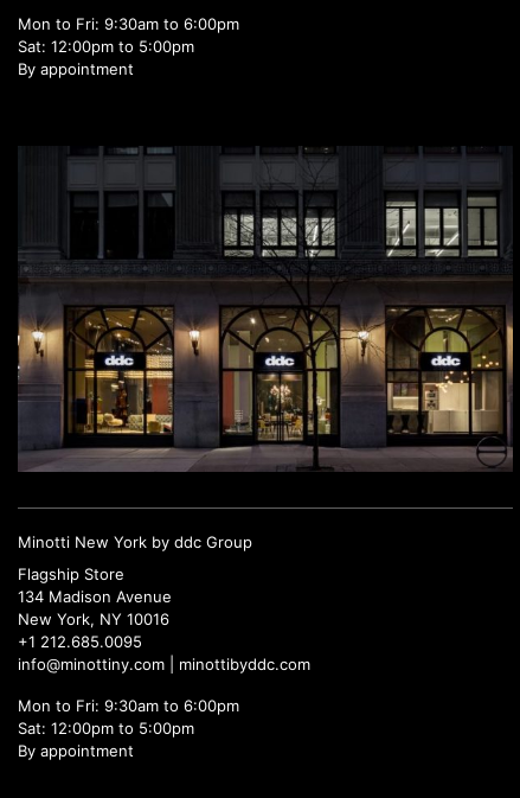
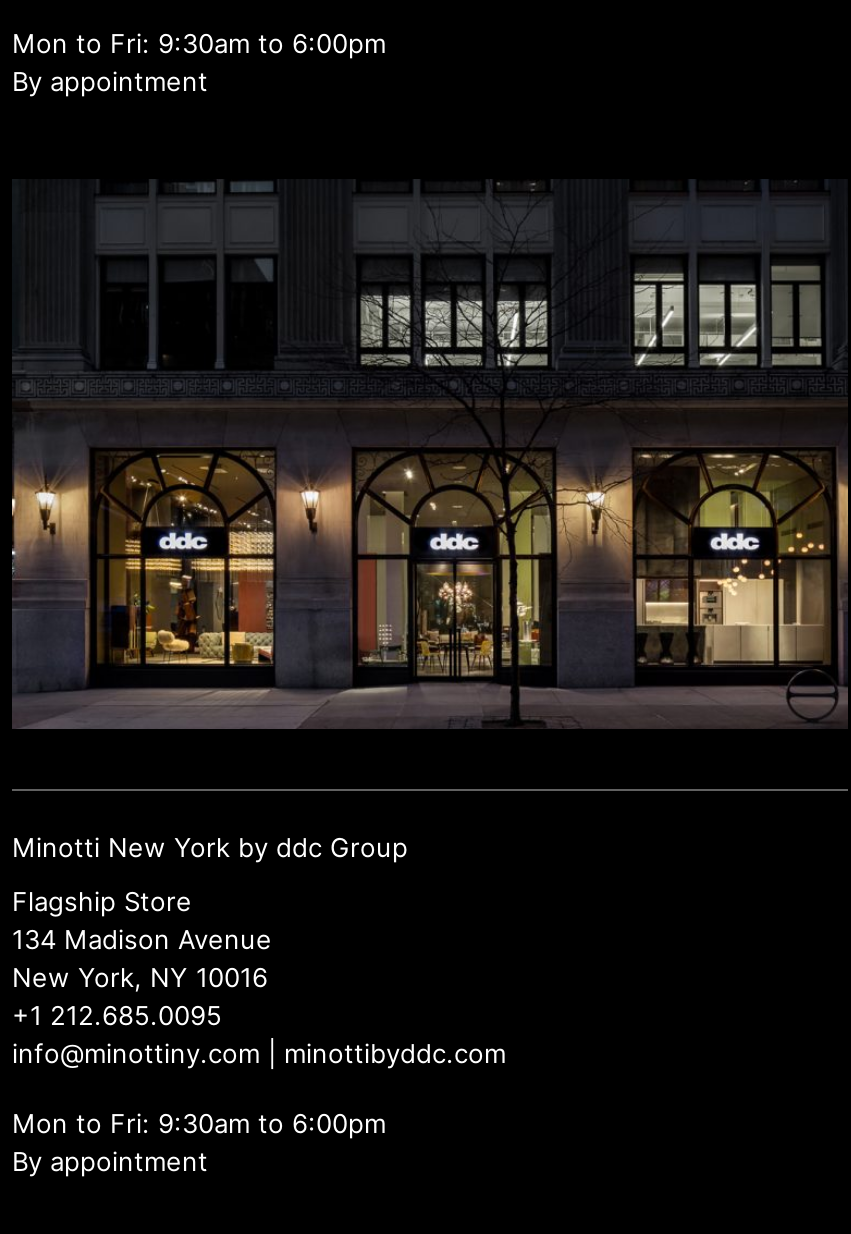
- Sat: 12:00pm to 5:00pm

- Sat: 12:00pm to 5:00pm
